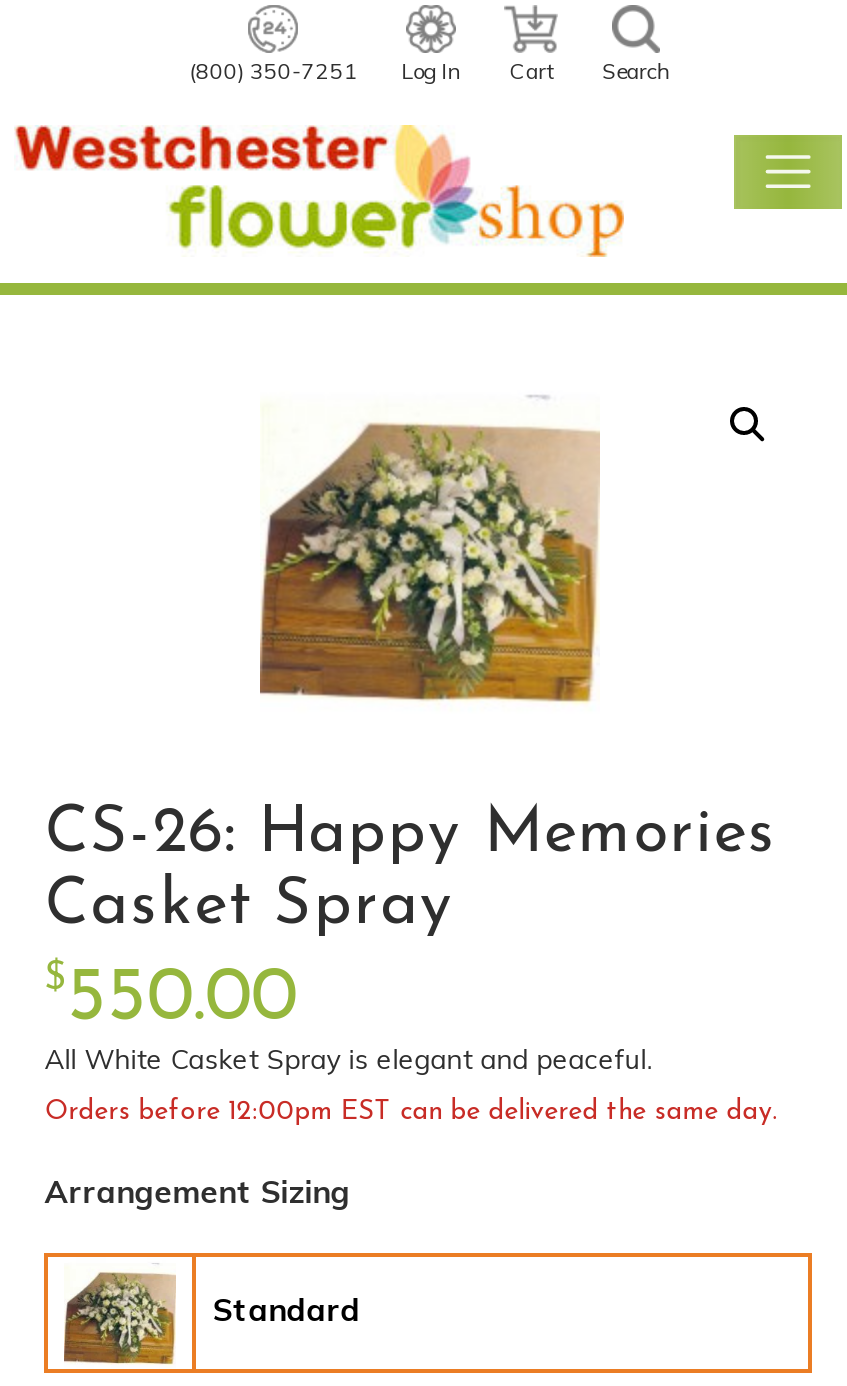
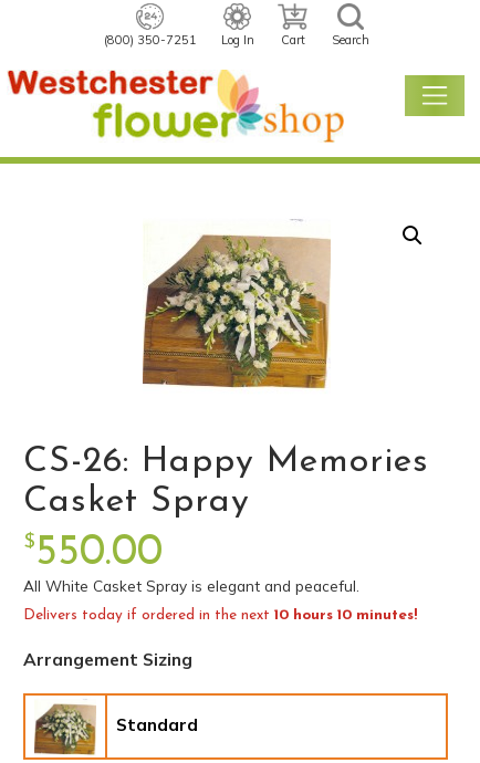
- Orders before 12:00pm EST can be delivered the same day.
+ Delivers today if ordered in the next 10 hours 10 minutes!
